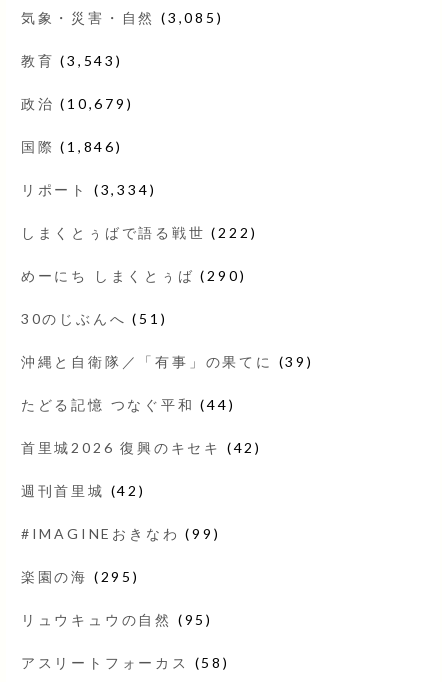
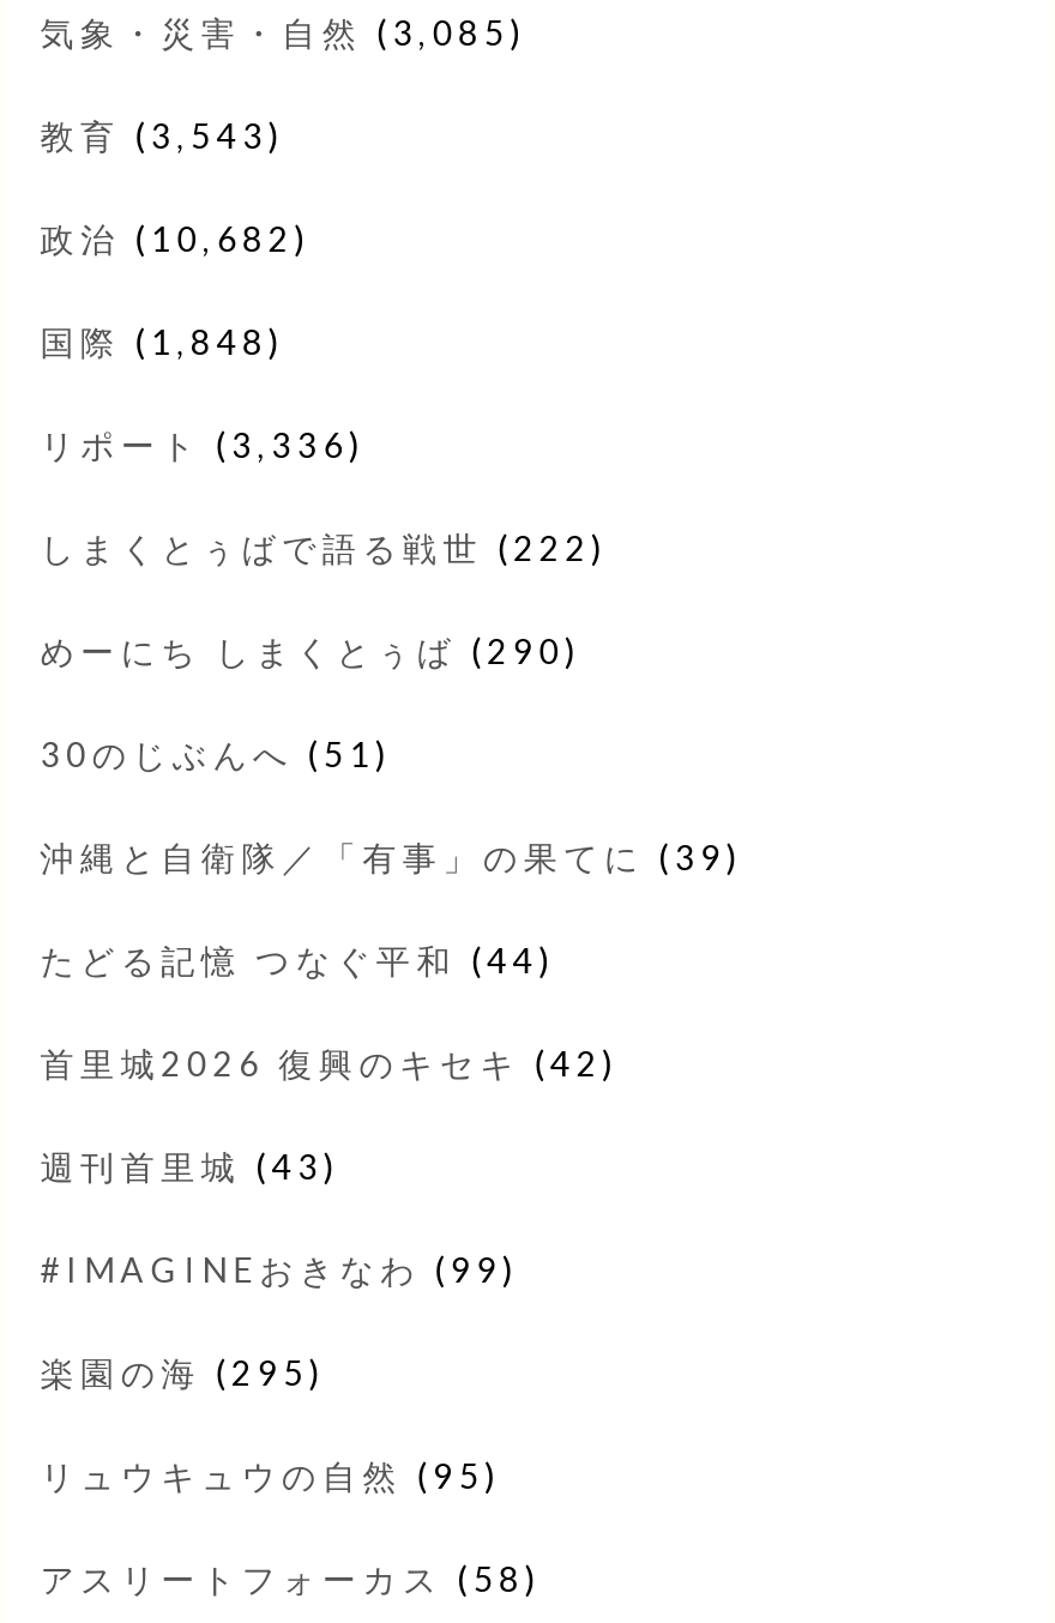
- 政治(10,679)
+ 政治(10,682)

- 国際(1,846)
+ 国際(1,848)

- リポート(3,334)
+ リポート(3,336)

- 週刊首里城(42)
+ 週刊首里城(43)
